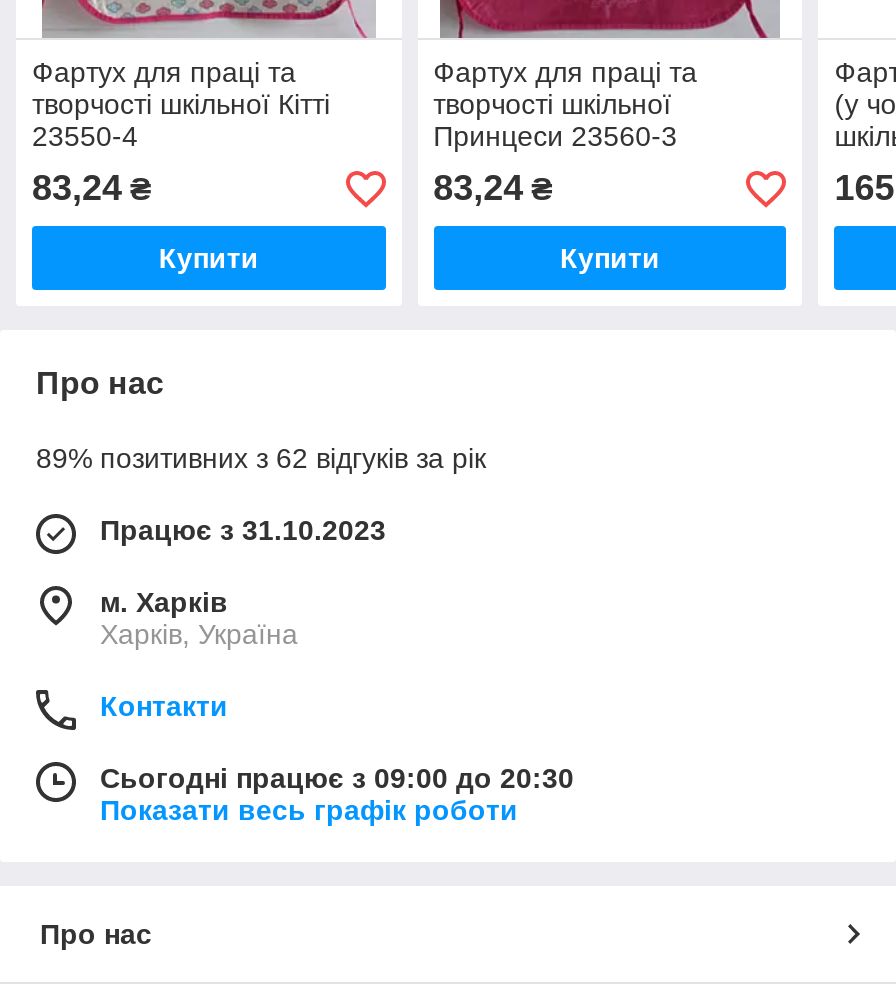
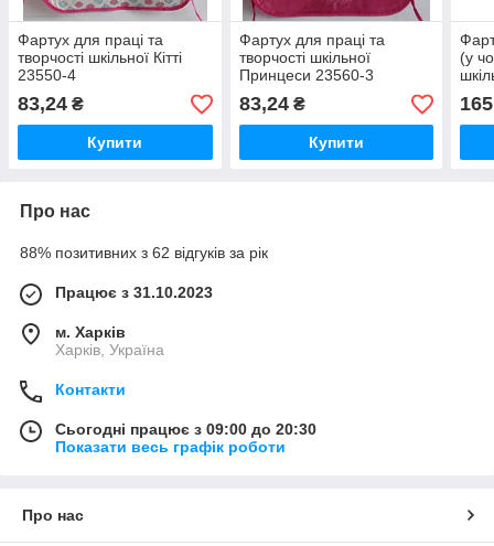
- 89% позитивних з 62 відгуків за рік
+ 88% позитивних з 62 відгуків за рік
